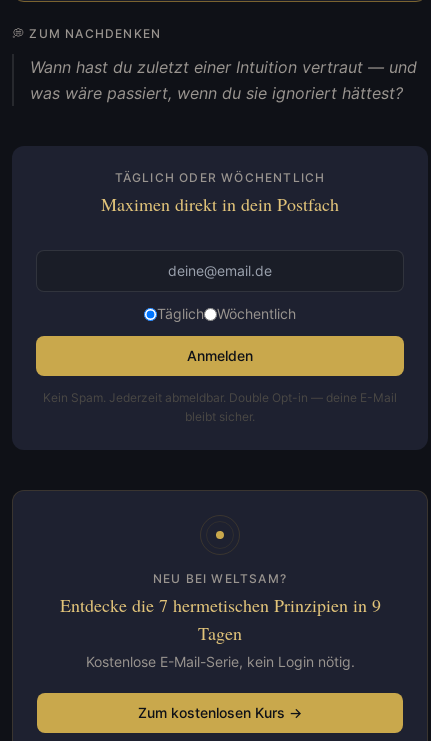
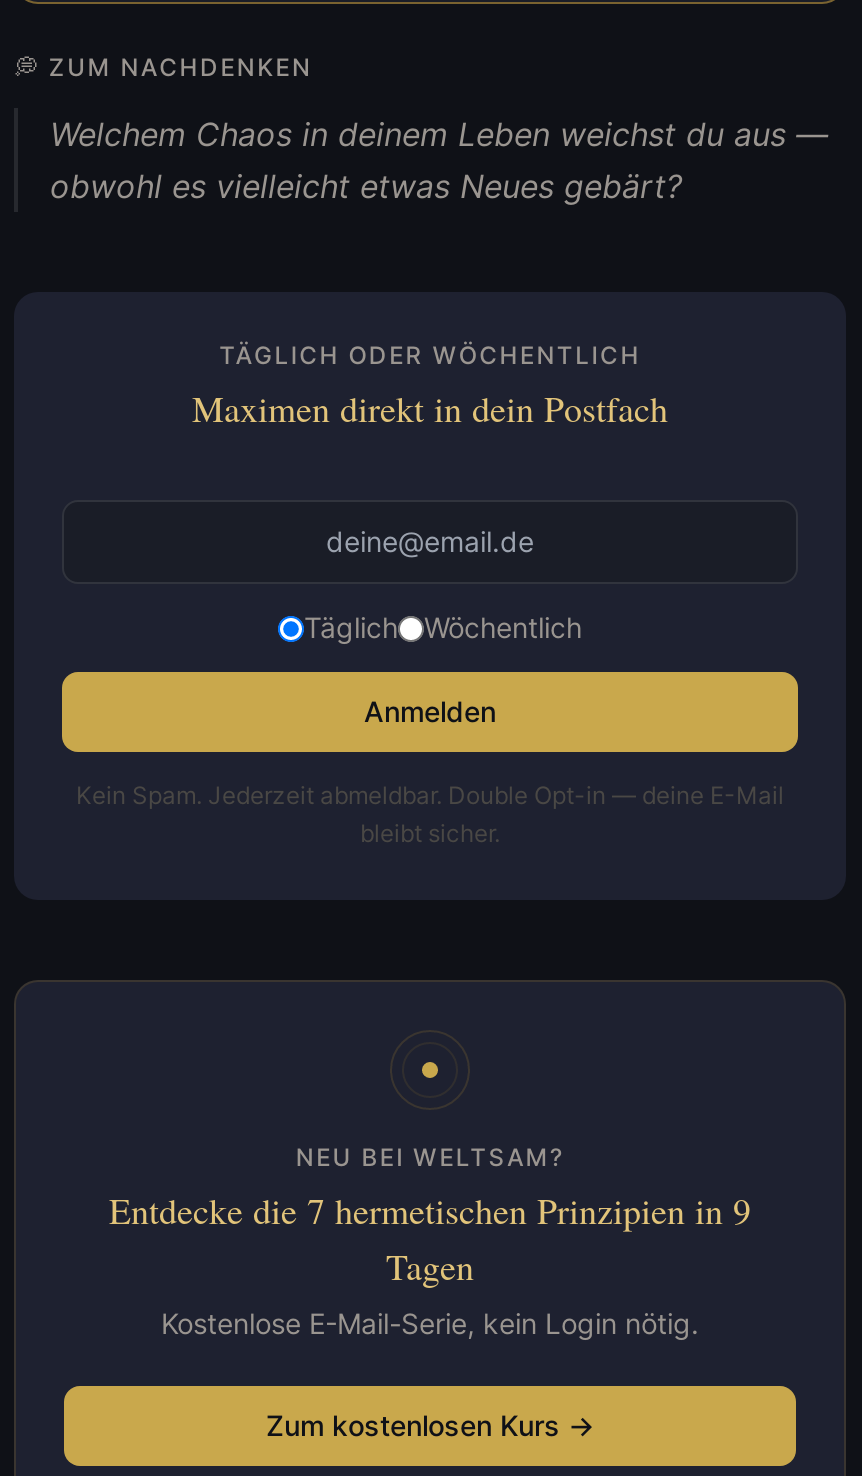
- Wann hast du zuletzt einer Intuition vertraut — und
- was wäre passiert, wenn du sie ignoriert hättest?
+ Welchem Chaos in deinem Leben weichst du aus —
+ obwohl es vielleicht etwas Neues gebärt?
